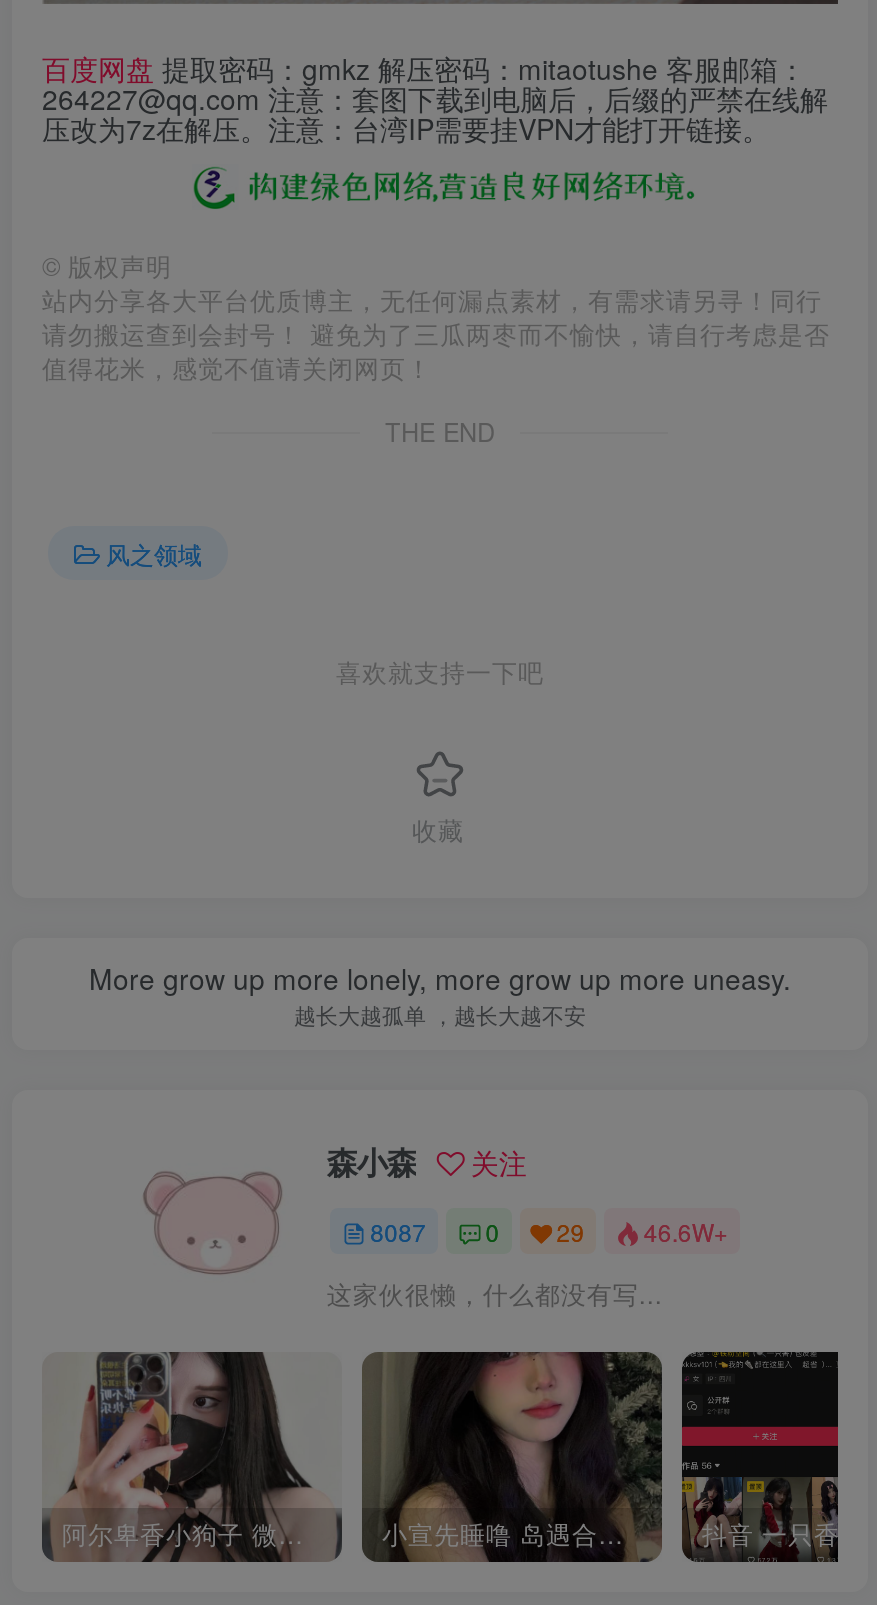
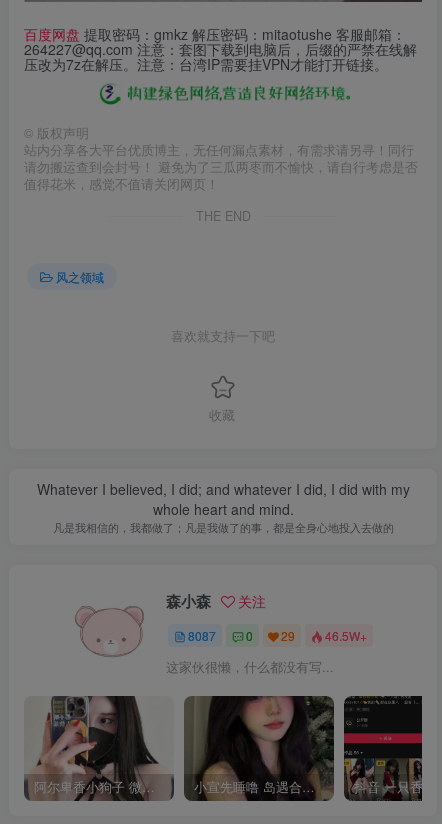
- More grow up more lonely, more grow up more uneasy.
- 越长大越孤单 ，越长大越不安
+ Whatever I believed, I did; and whatever I did, I did with my
+ whole heart and mind.
+ 凡是我相信的，我都做了；凡是我做了的事，都是全身心地投入去做的

- 8087 0 29 46.6W+
+ 8087 0 29 46.5W+
